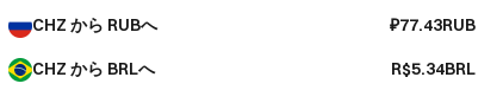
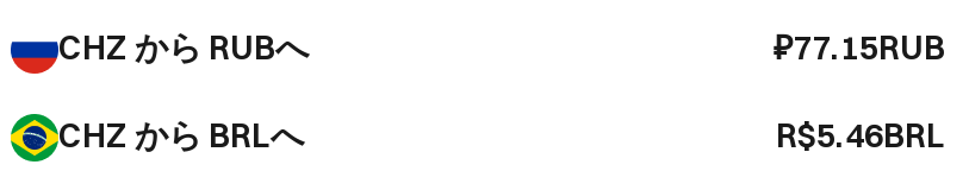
- ₽77.43RUB
+ ₽77.15RUB

- R$5.34BRL
+ R$5.46BRL
